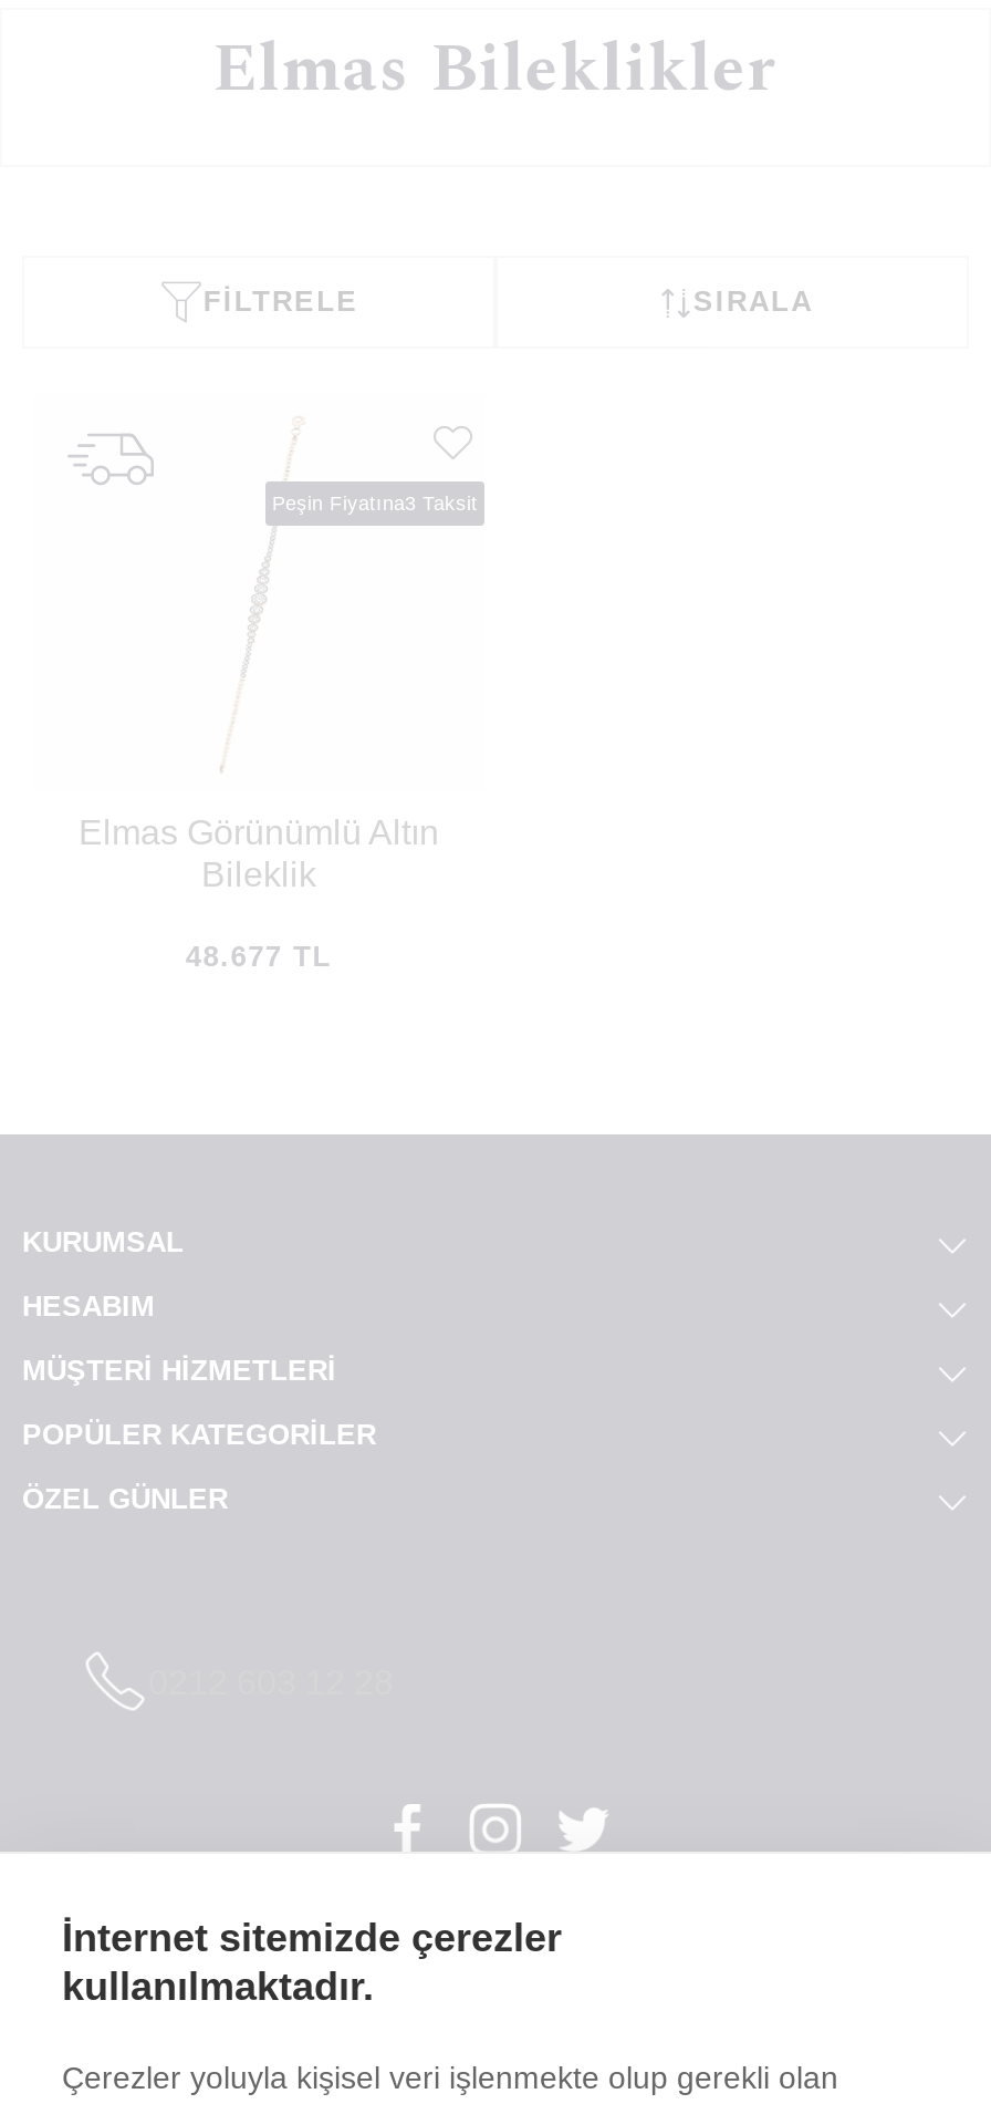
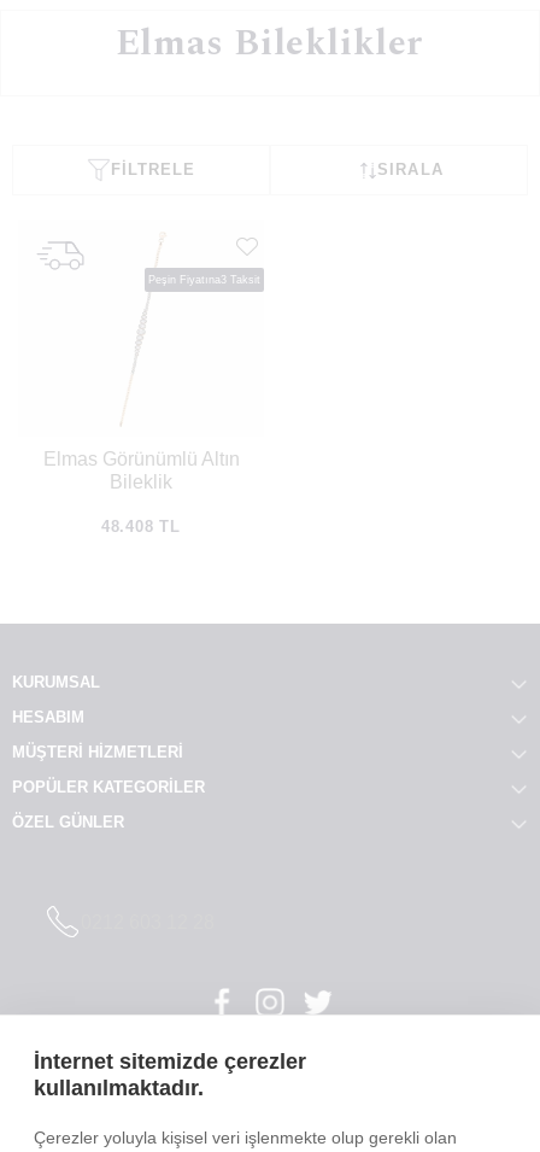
- 48.677 TL
+ 48.408 TL
